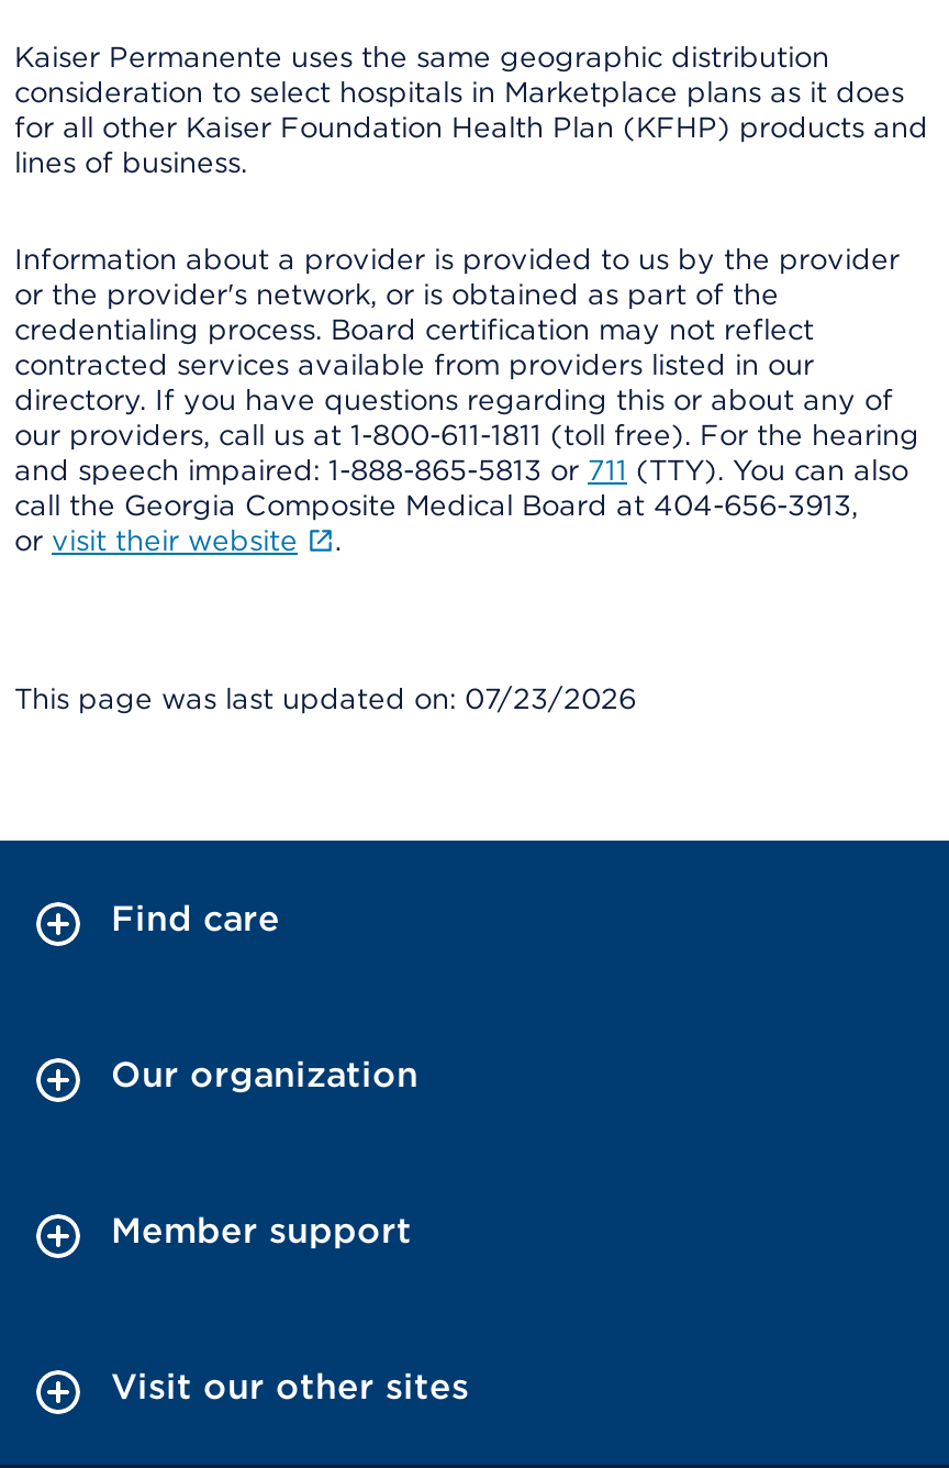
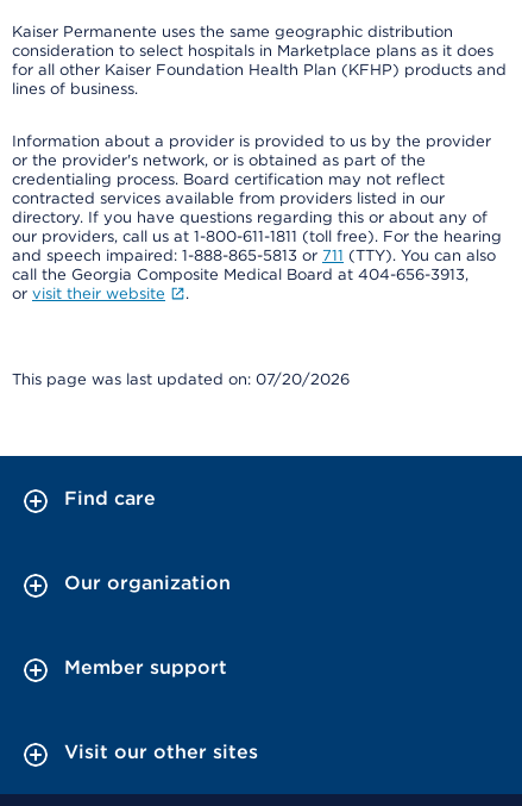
- This page was last updated on: 07/23/2026
+ This page was last updated on: 07/20/2026
